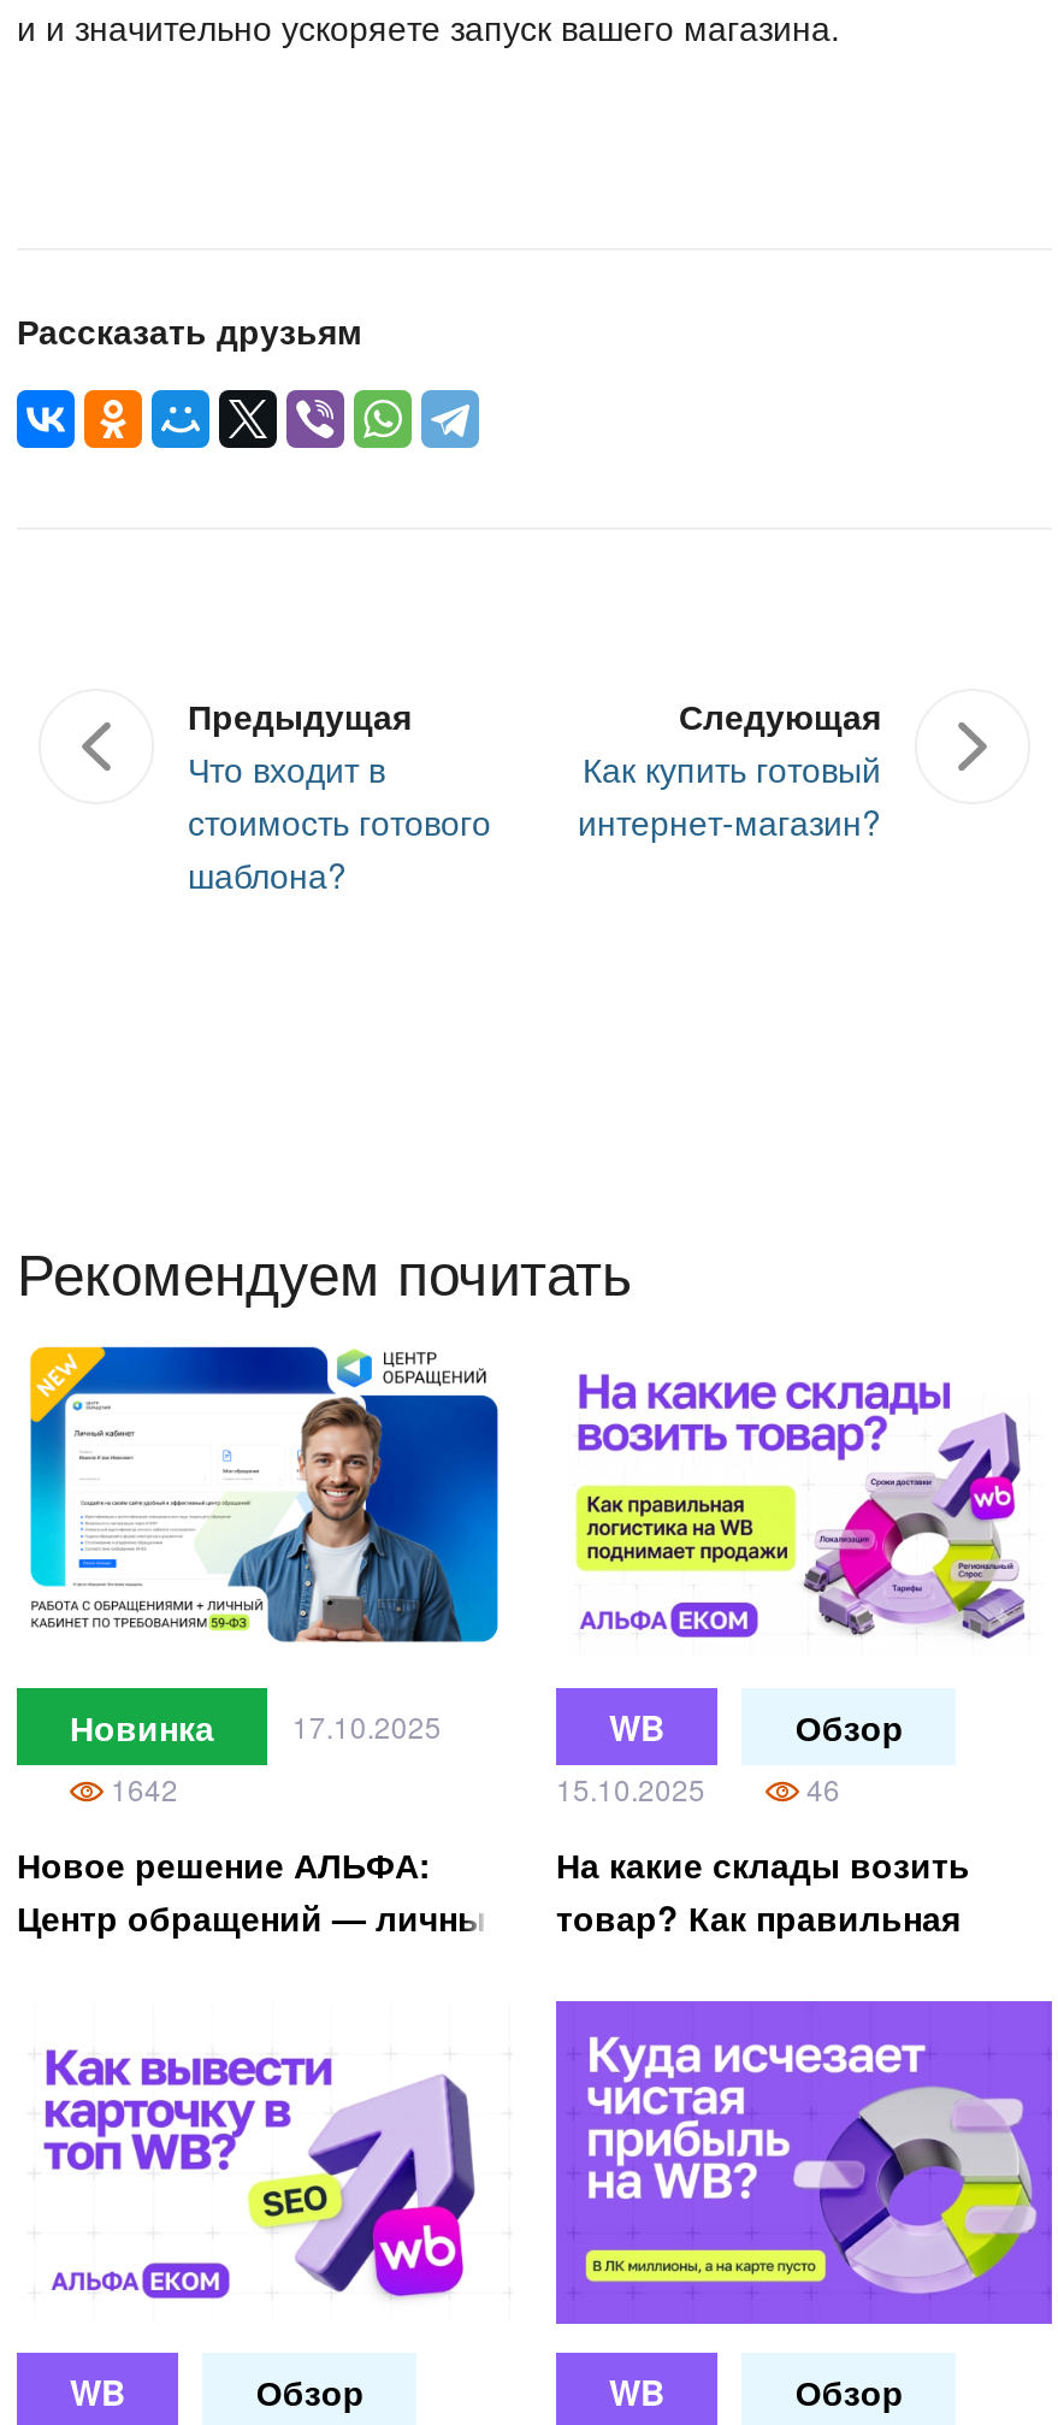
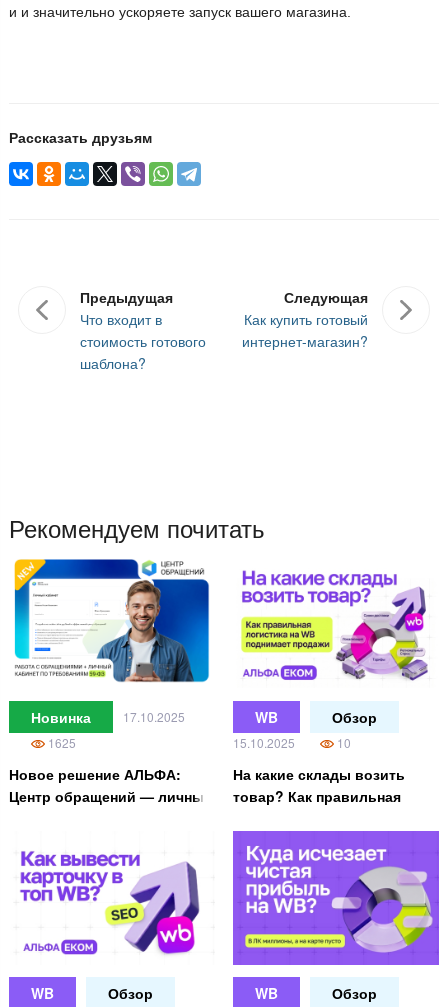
- 1642
+ 1625

- 46
+ 10
